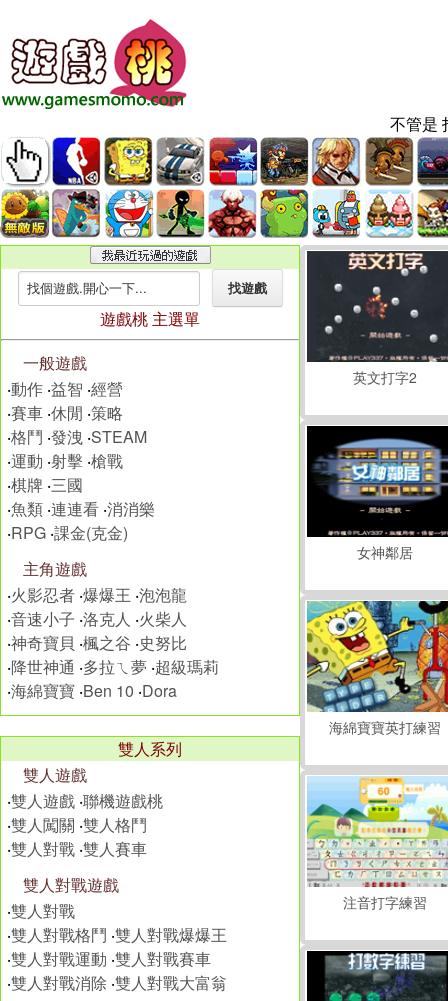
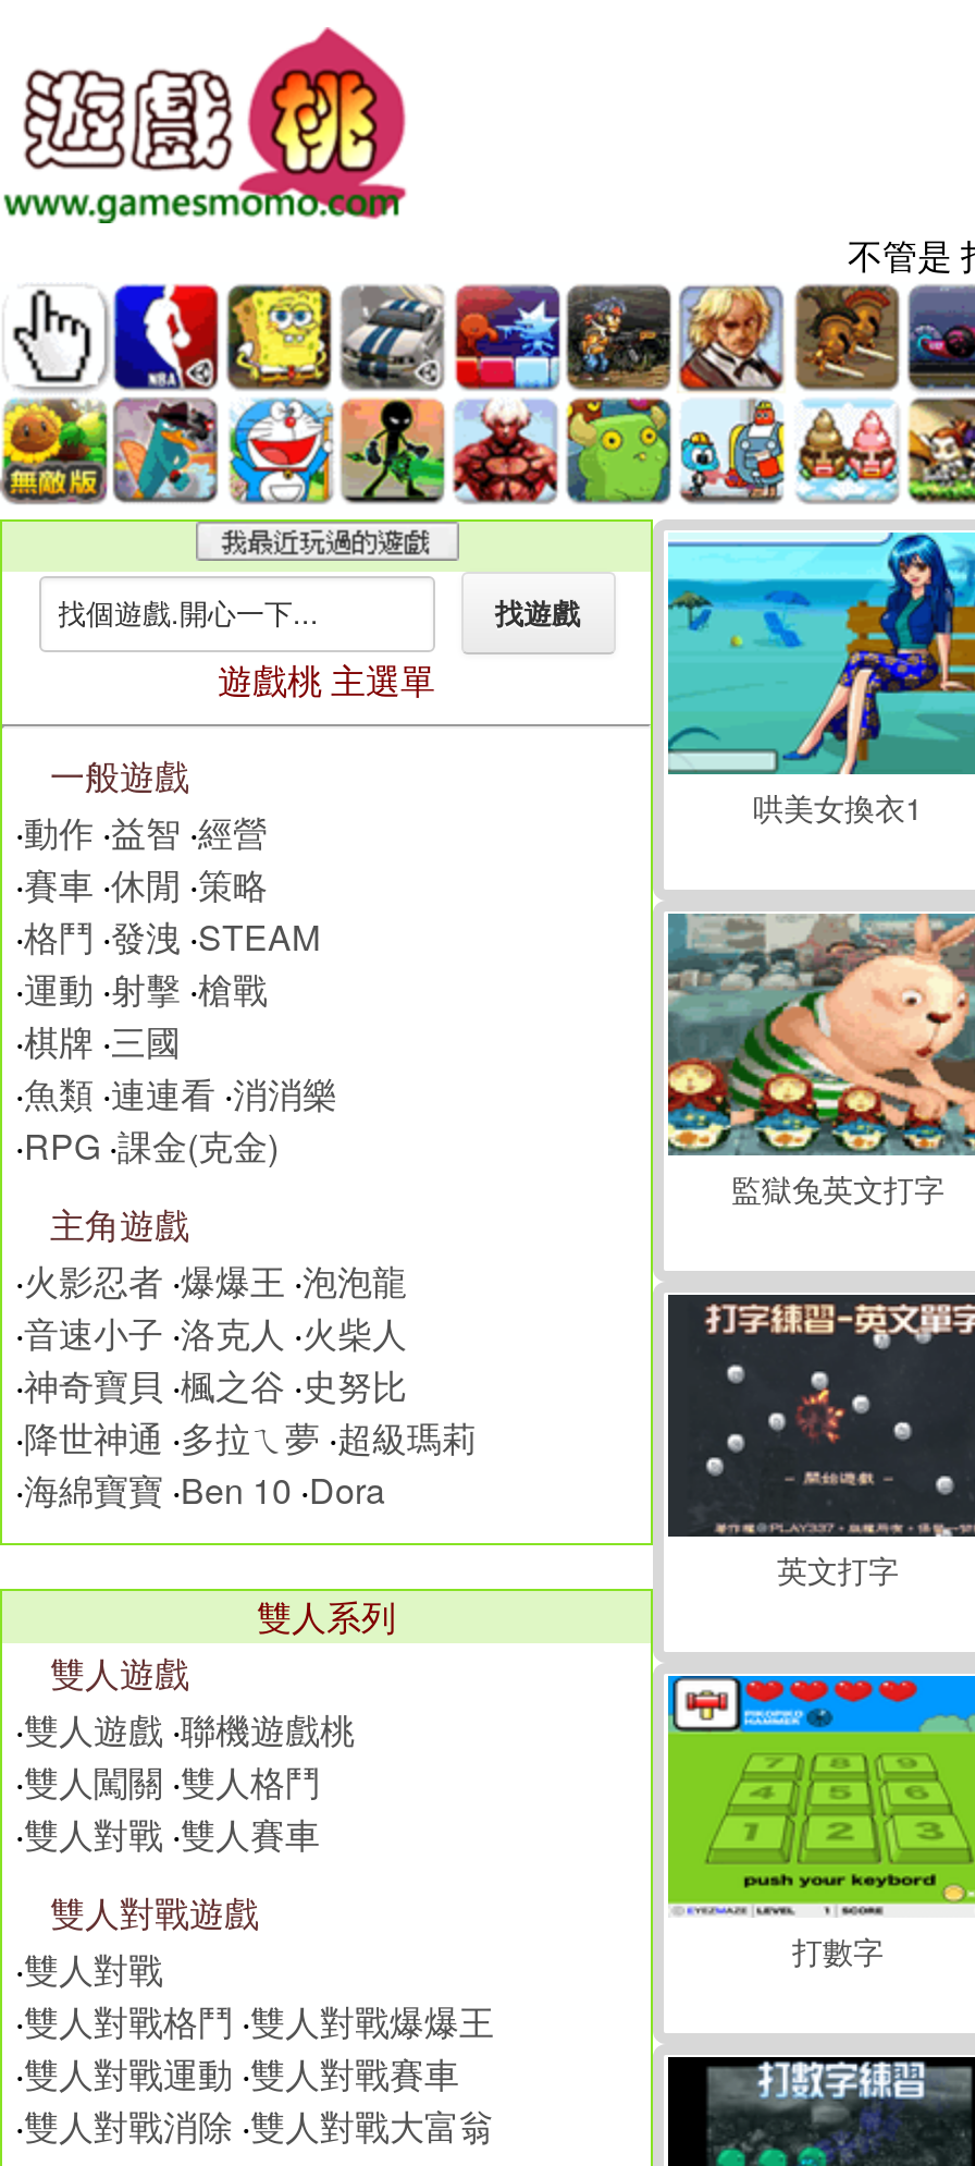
- [image]
- 英文打字2
+ [image]
+ 哄美女換衣1

- [image]
- 女神鄰居
+ [image]
+ 監獄兔英文打字

- [image]
- 海綿寶寶英打練習
+ [image]
+ 英文打字

- [image]
- 注音打字練習
+ [image]
+ 打數字
